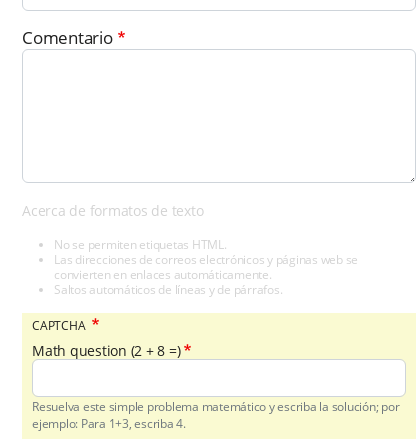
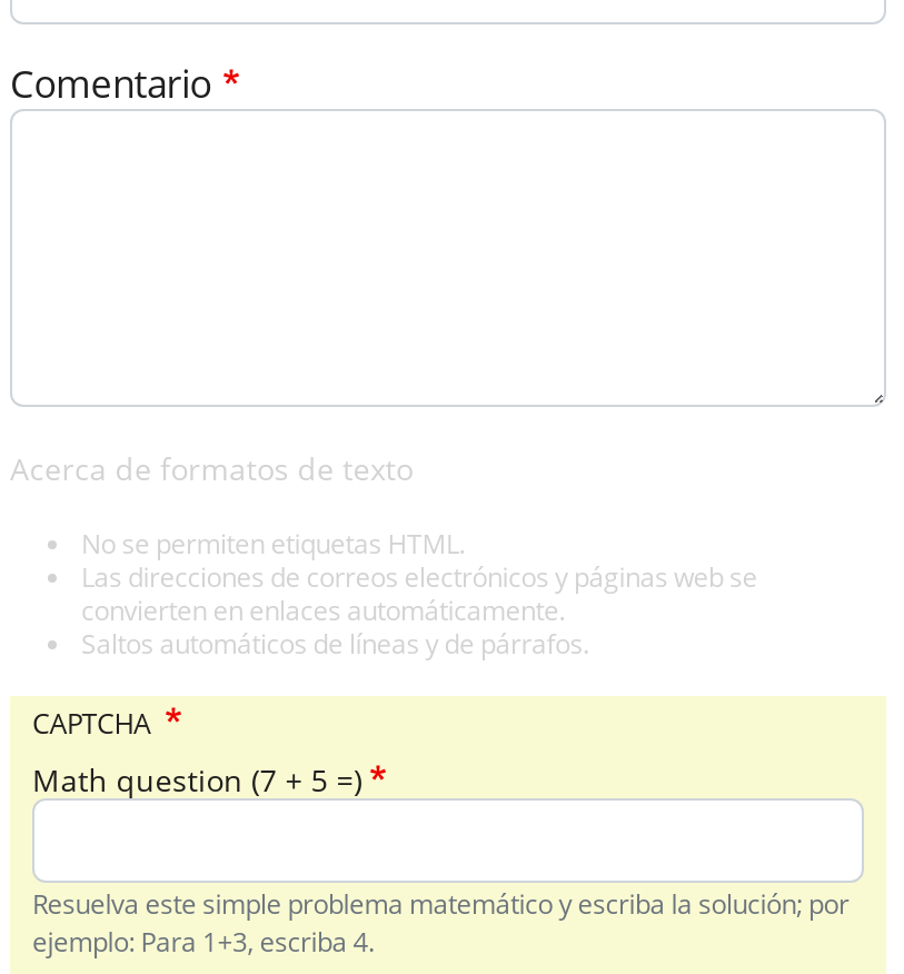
- Math question (2 + 8 =)
+ Math question (7 + 5 =)
